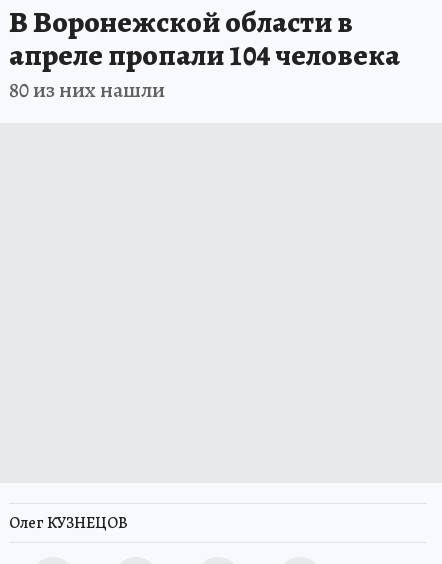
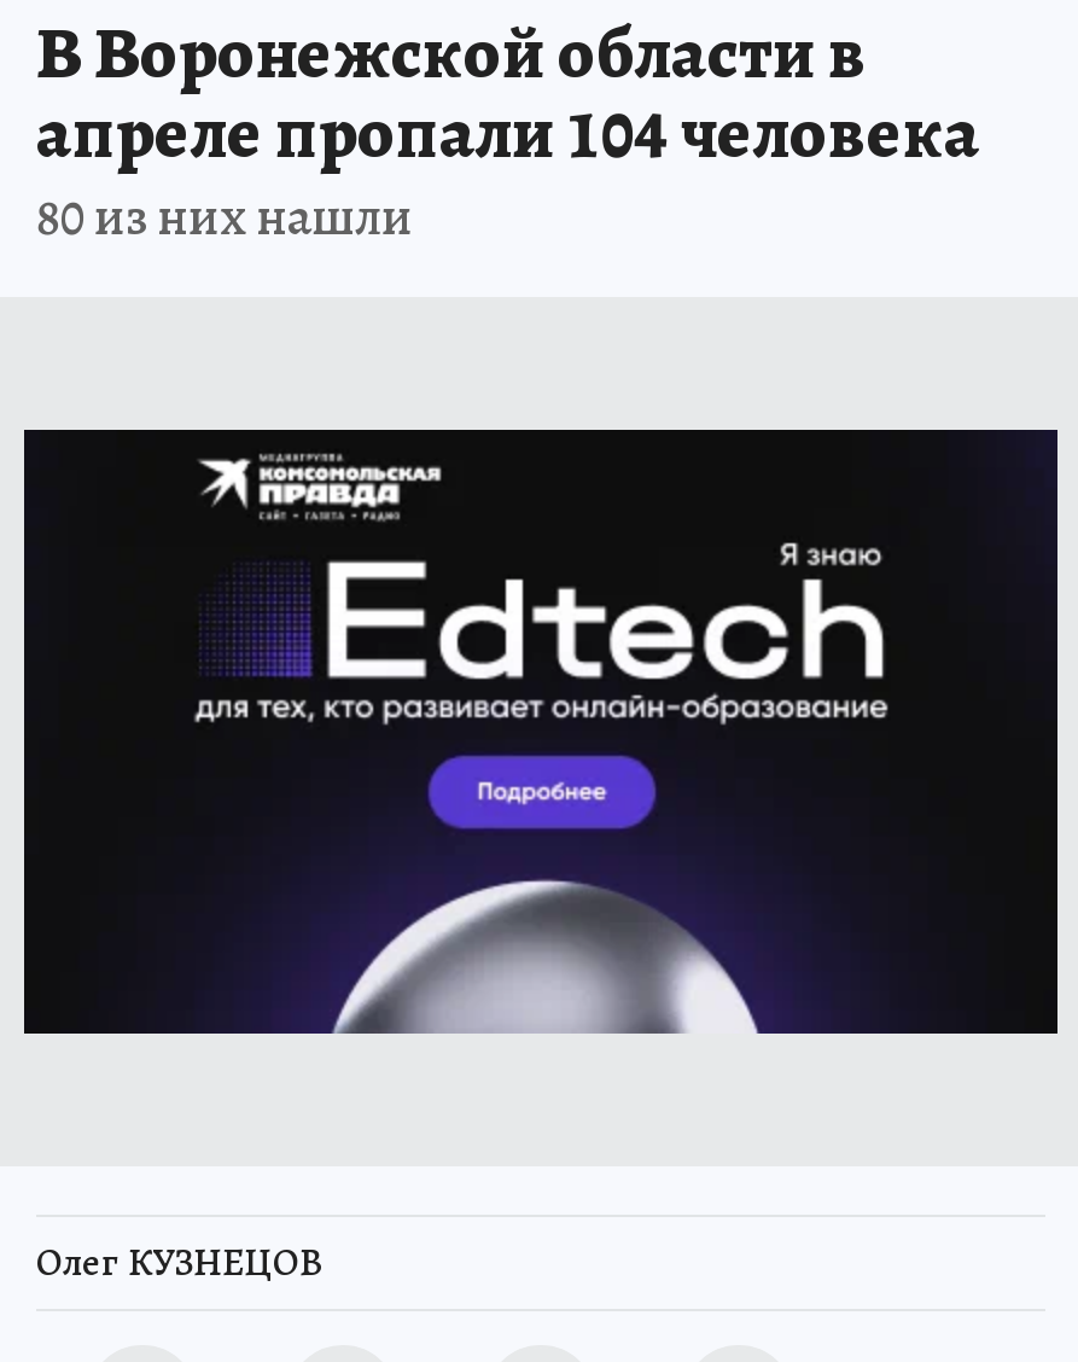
+ [image]
